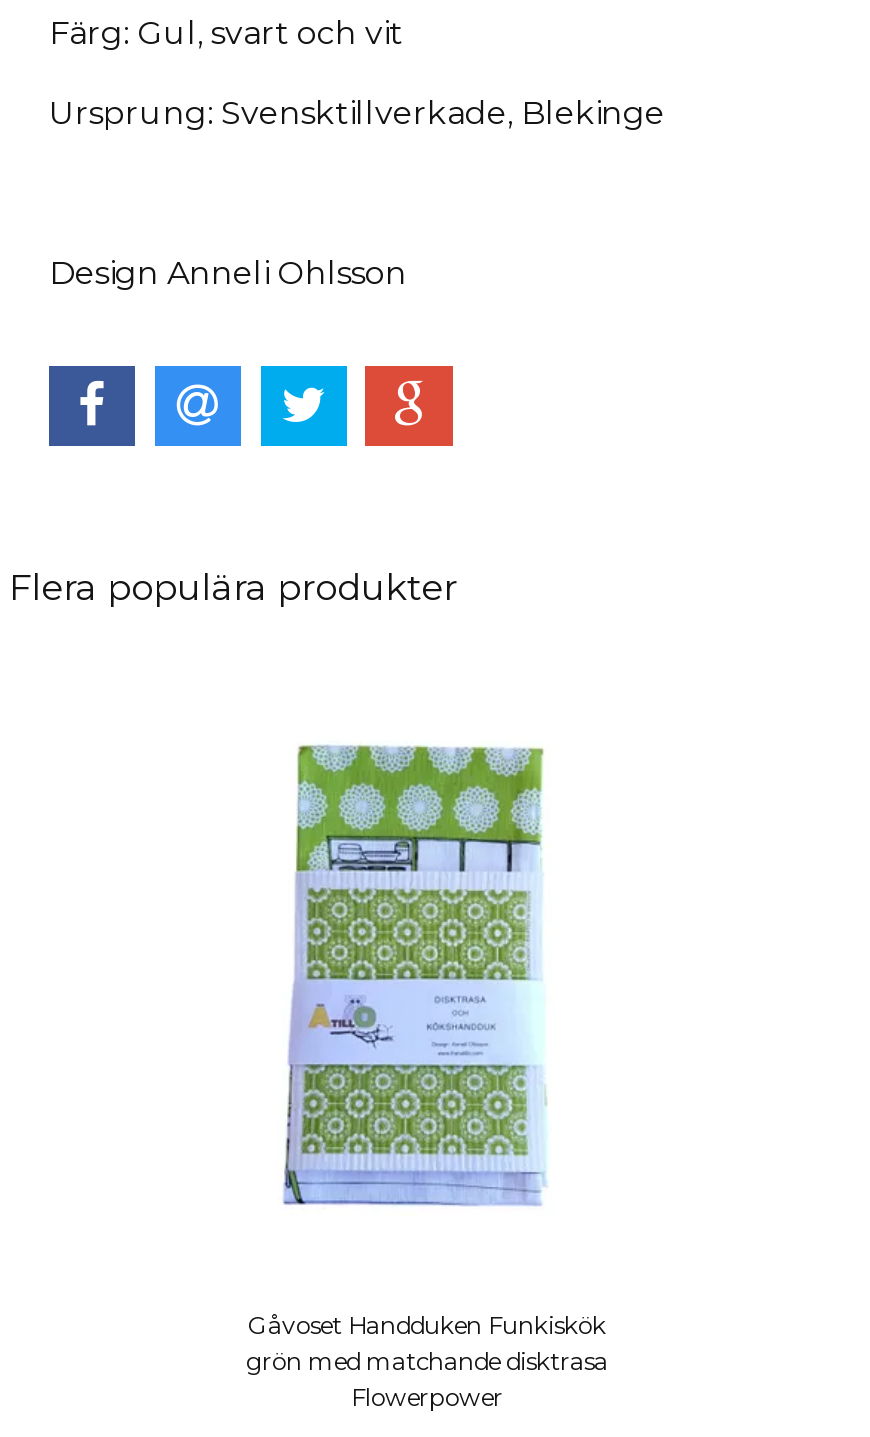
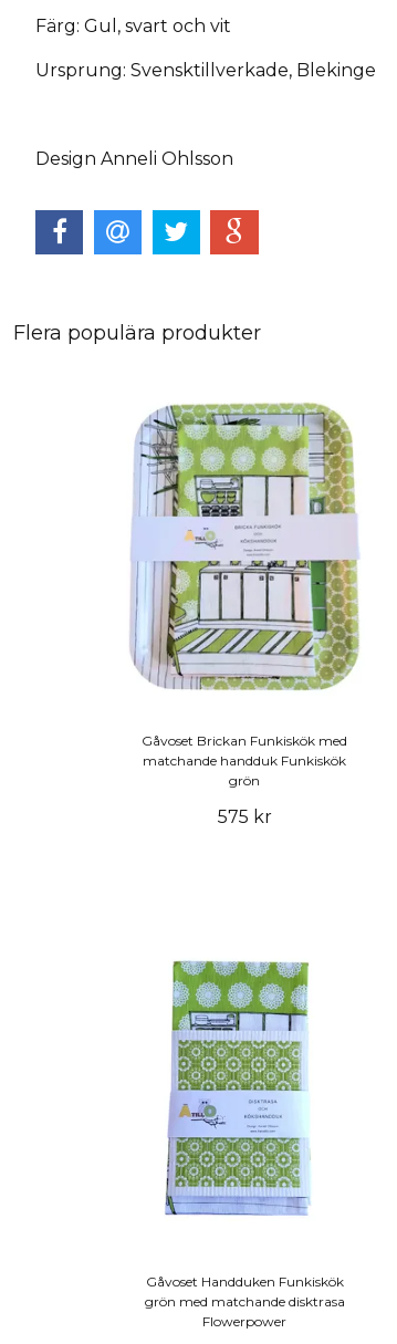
+ [image]
+ Gåvoset Brickan Funkiskök med
+ matchande handduk Funkiskök
+ grön
+ 575 kr
